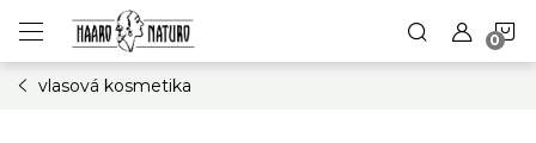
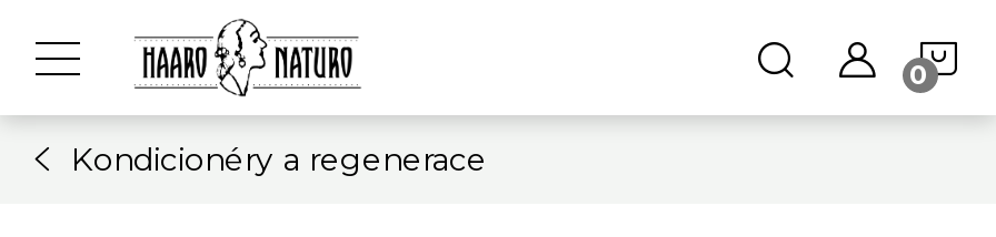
- vlasová kosmetika
+ Kondicionéry a regenerace
